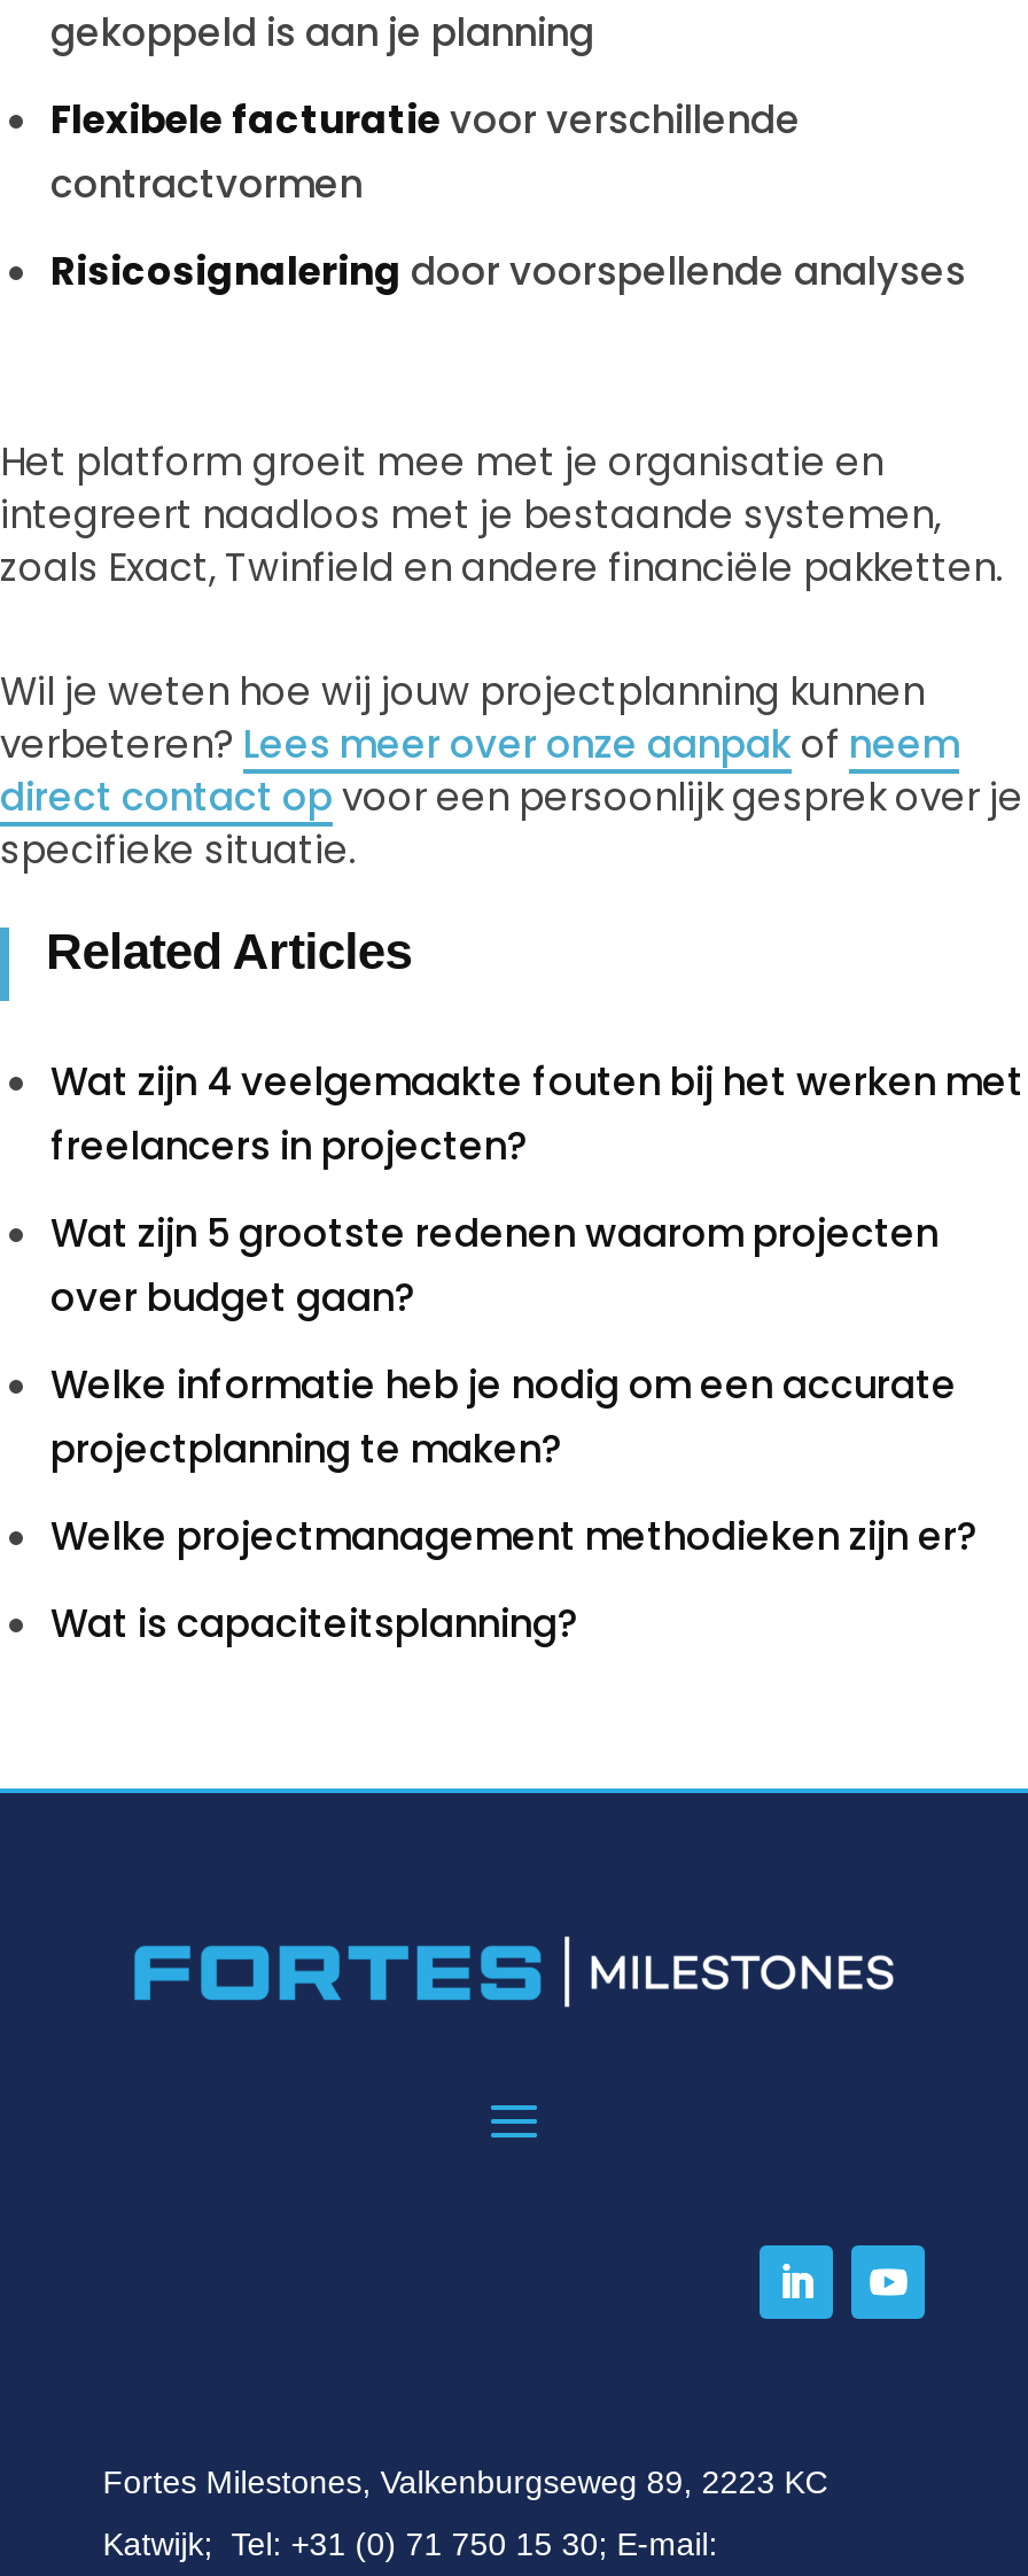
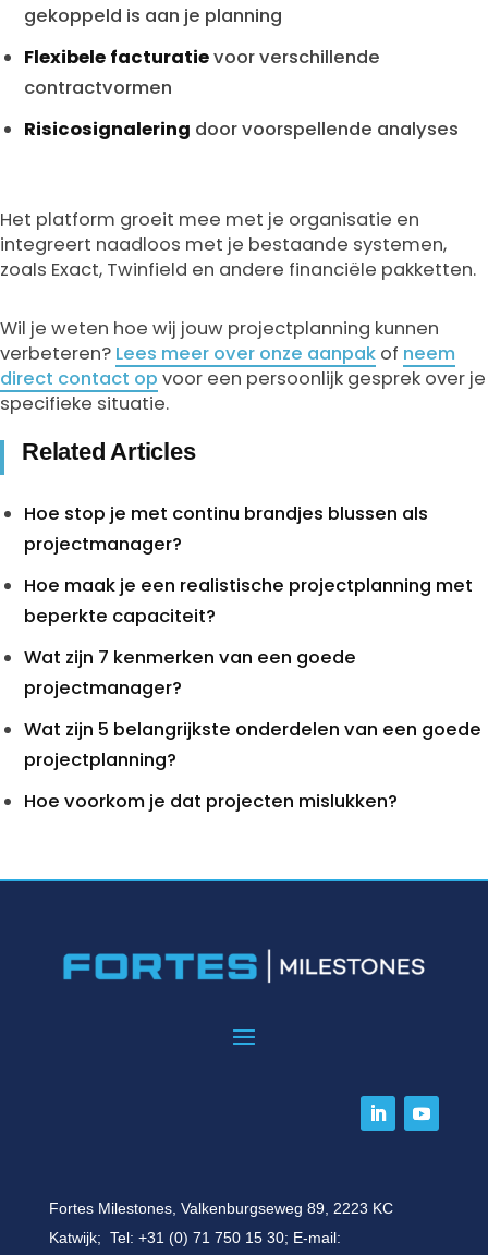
- Wat zijn 4 veelgemaakte fouten bij het werken met
- freelancers in projecten?
+ Hoe stop je met continu brandjes blussen als
+ projectmanager?

- Wat zijn 5 grootste redenen waarom projecten
- over budget gaan?
+ Hoe maak je een realistische projectplanning met
+ beperkte capaciteit?

- Welke informatie heb je nodig om een accurate
- projectplanning te maken?
+ Wat zijn 7 kenmerken van een goede
+ projectmanager?

- Welke projectmanagement methodieken zijn er?
+ Wat zijn 5 belangrijkste onderdelen van een goede
+ projectplanning?

- Wat is capaciteitsplanning?
+ Hoe voorkom je dat projecten mislukken?
